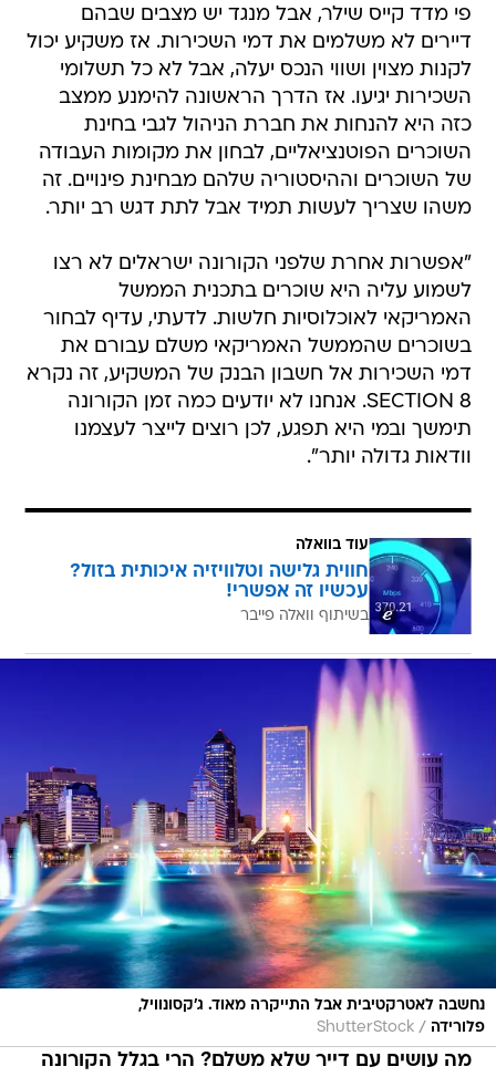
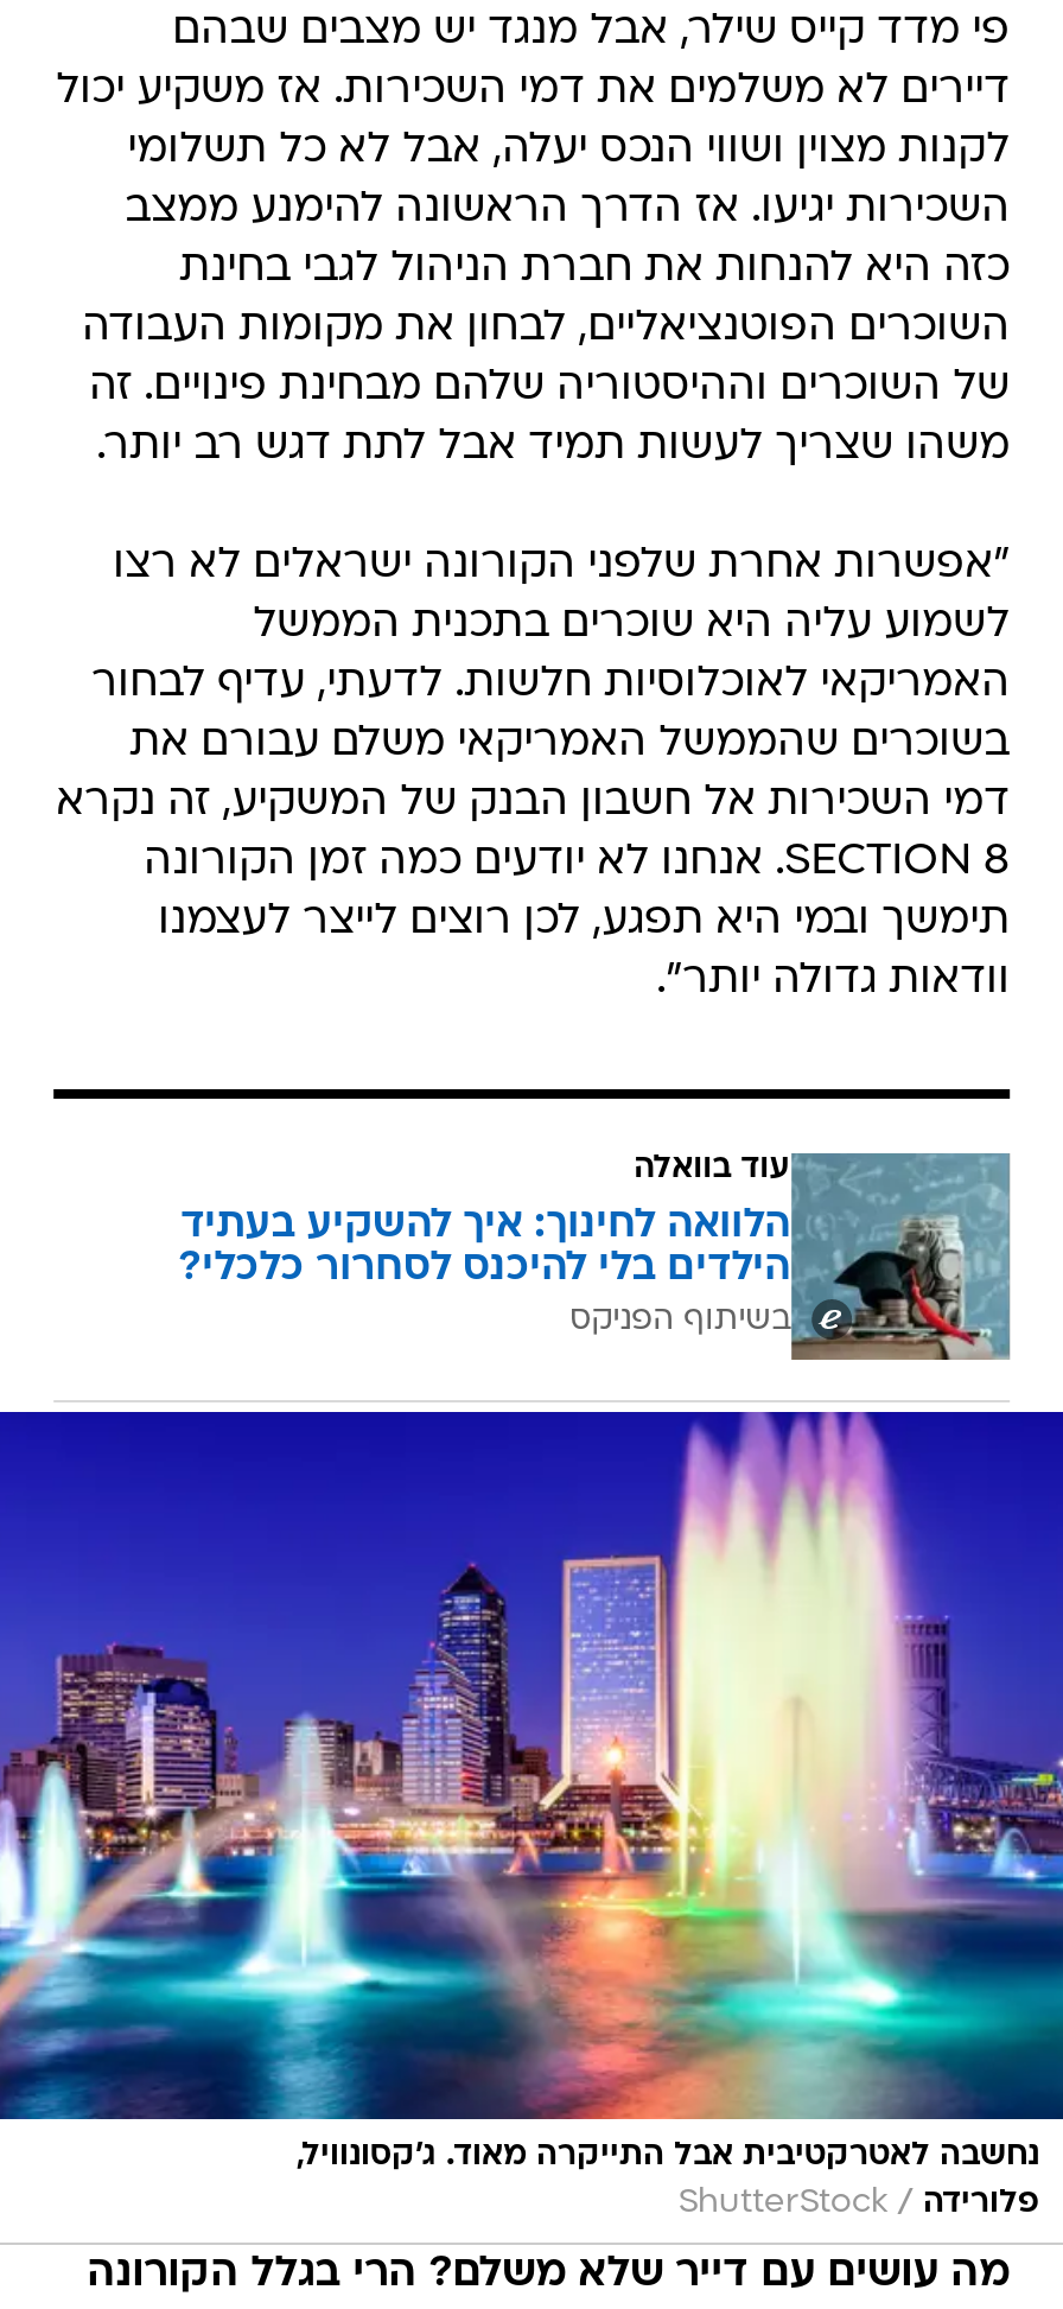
- [image]
- חווית גלישה וטלוויזיה איכותית בזול?
- עכשיו זה אפשרי!
- בשיתוף וואלה פייבר
+ [image]
+ הלוואה לחינוך: איך להשקיע בעתיד
+ הילדים בלי להיכנס לסחרור כלכלי?
+ בשיתוף הפניקס
